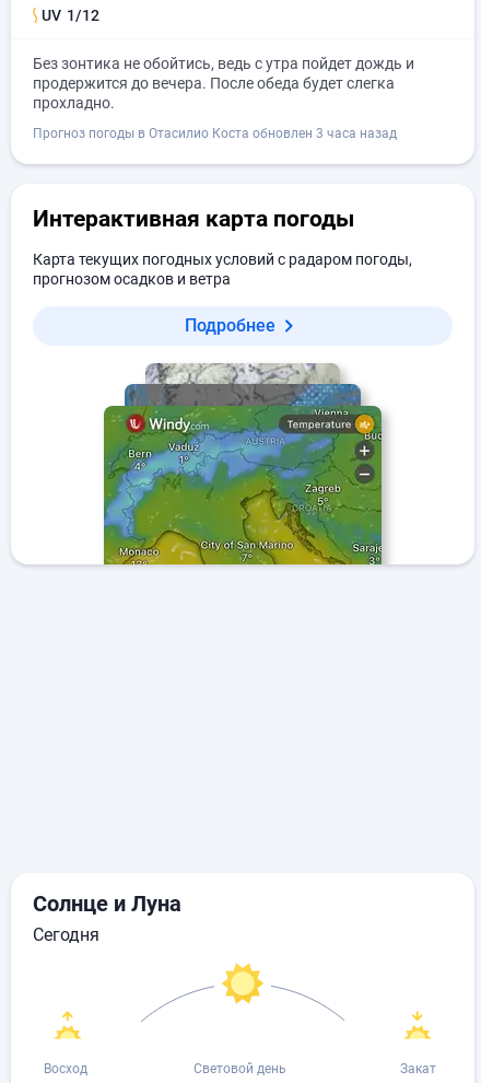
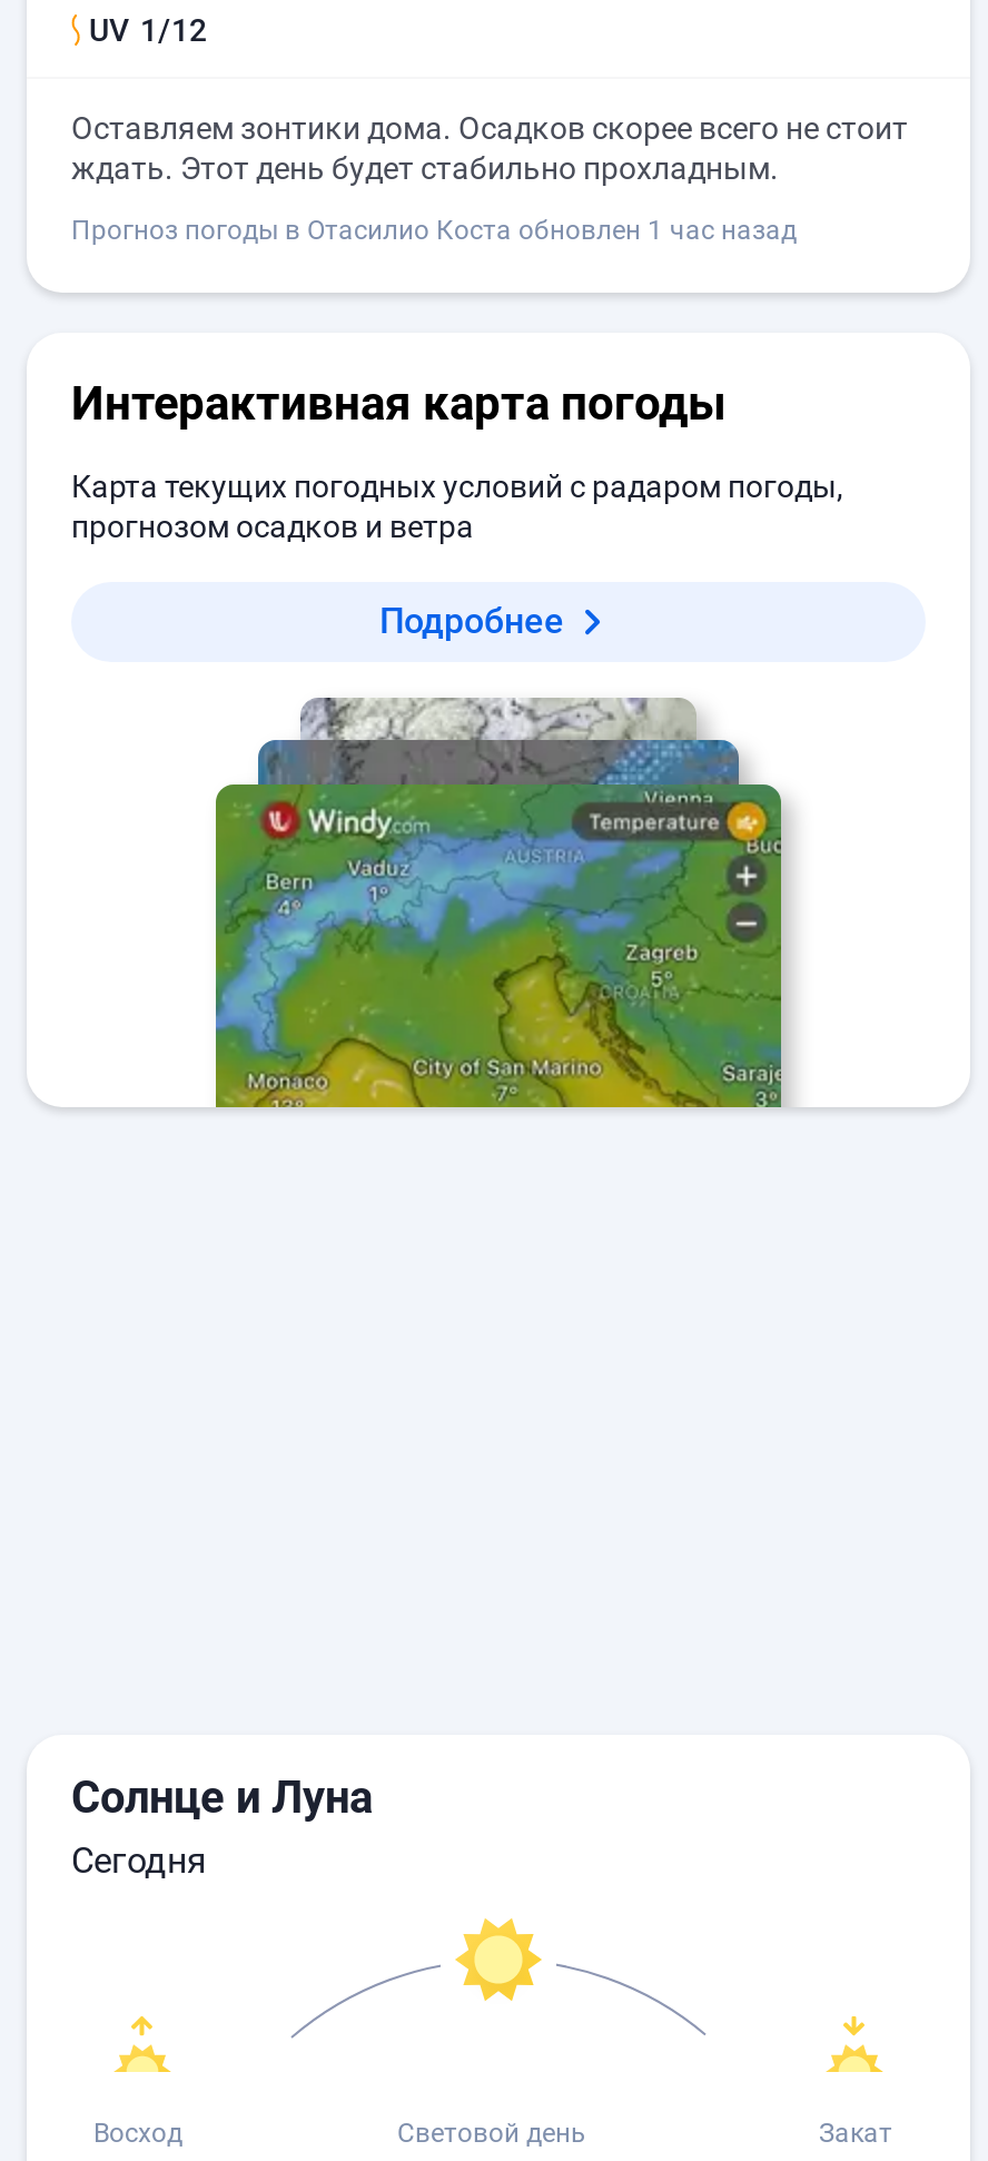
- Без зонтика не обойтись, ведь с утра пойдет дождь и
- продержится до вечера. После обеда будет слегка
- прохладно.
+ Оставляем зонтики дома. Осадков скорее всего не стоит
+ ждать. Этот день будет стабильно прохладным.

- Прогноз погоды в Отасилио Коста обновлен 3 часа назад
+ Прогноз погоды в Отасилио Коста обновлен 1 час назад
